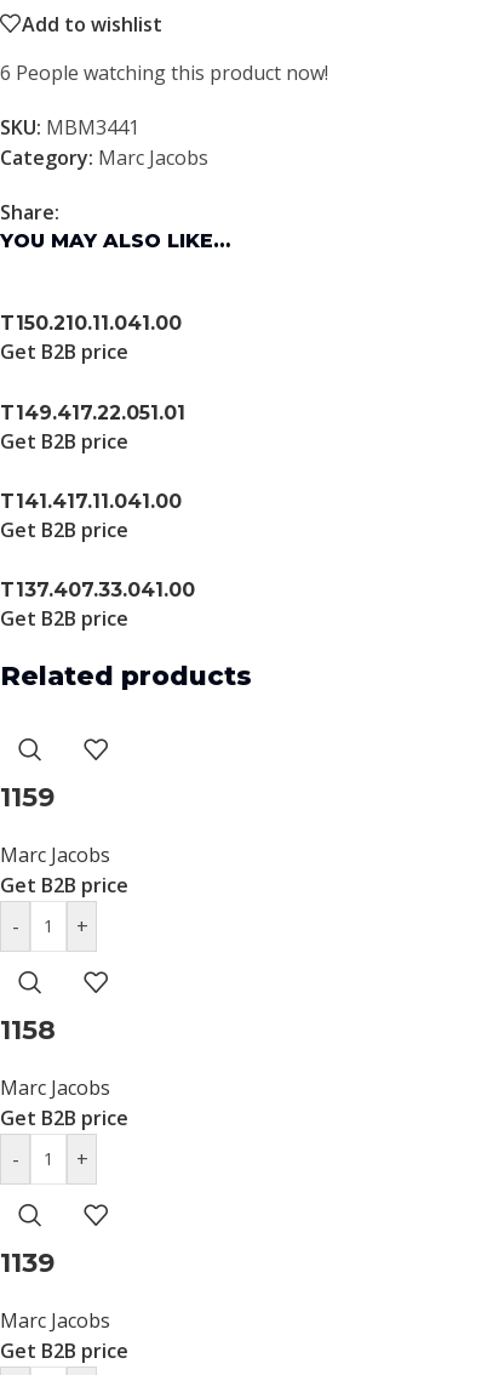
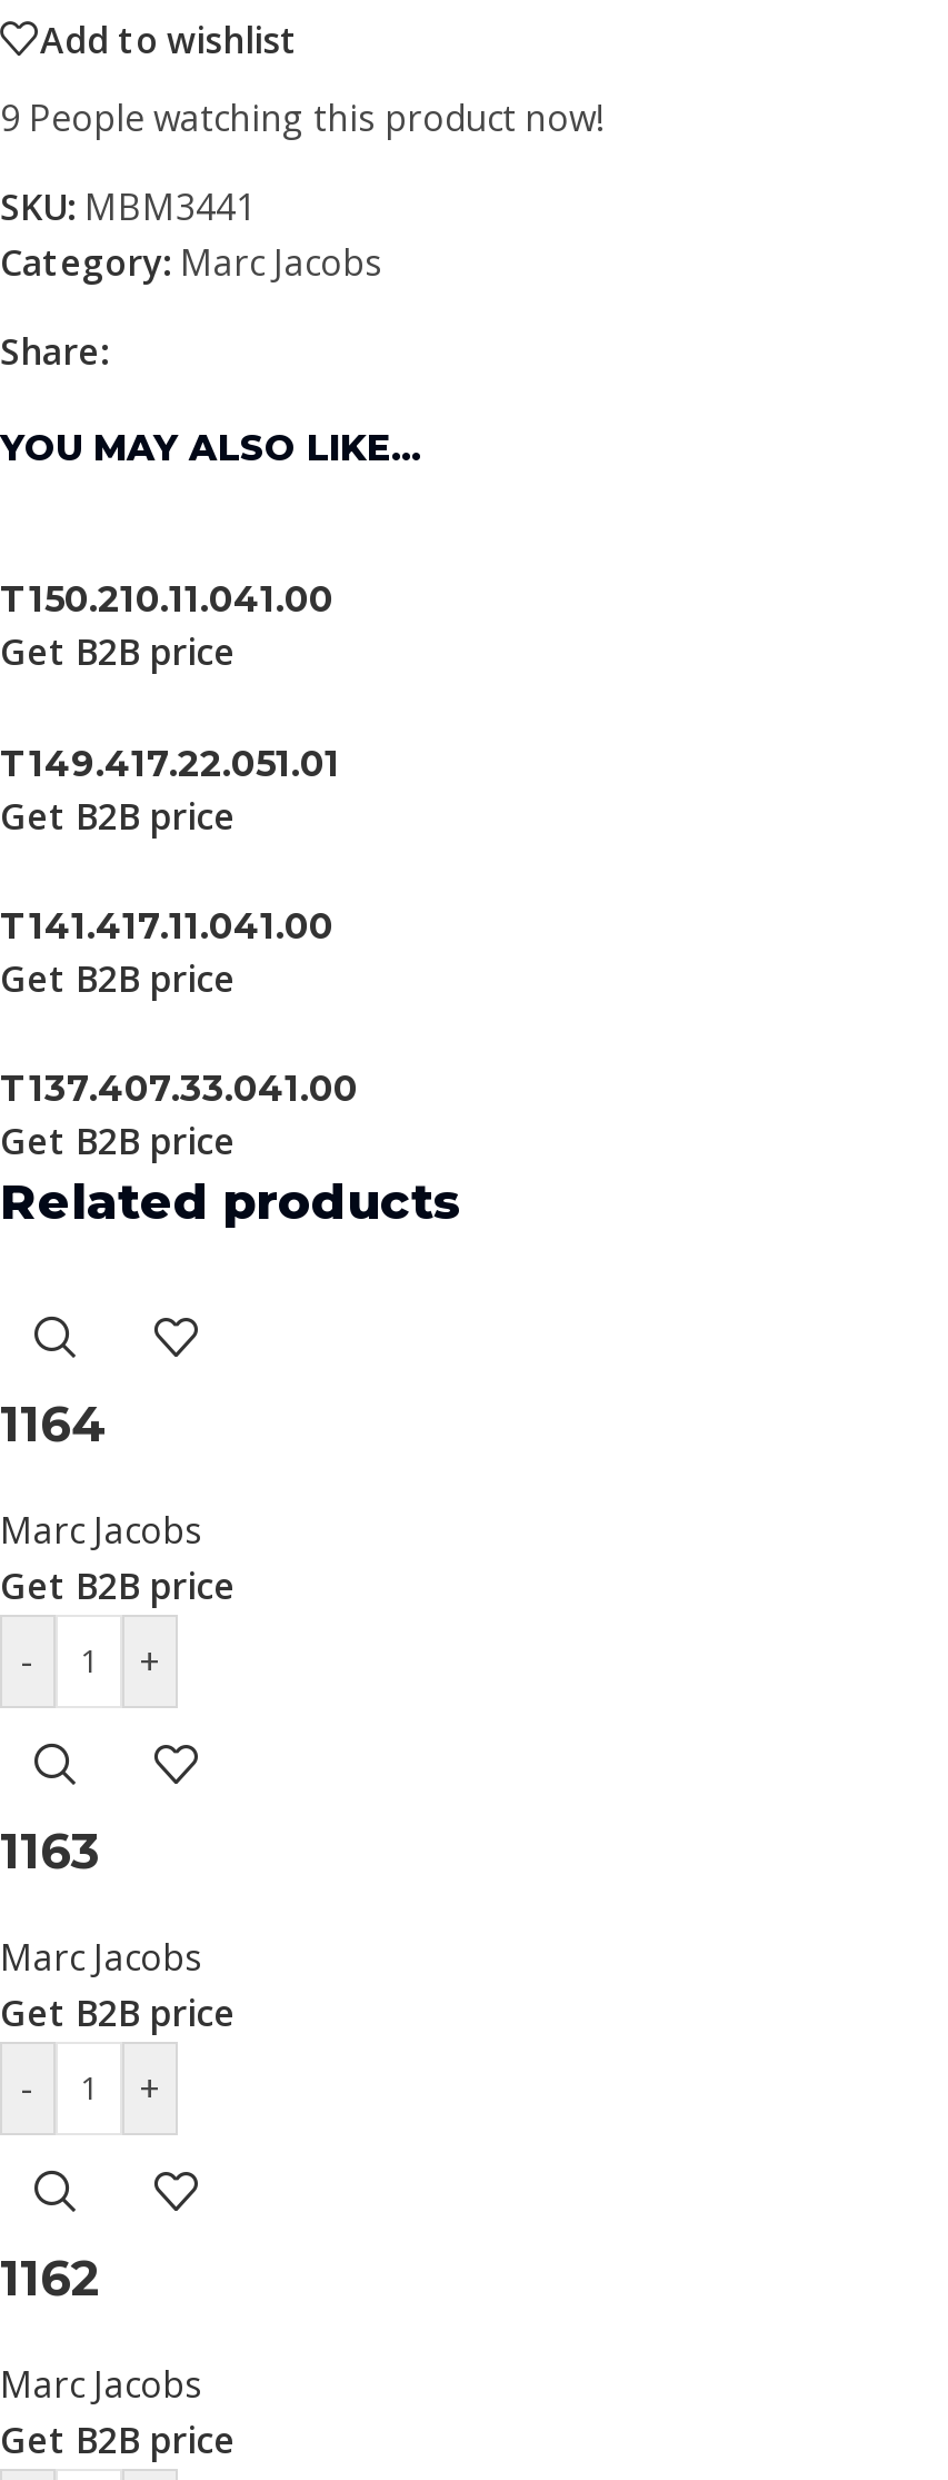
- 6 People watching this product now!
+ 9 People watching this product now!

- 1159
+ 1164

- 1158
+ 1163

- 1139
+ 1162
